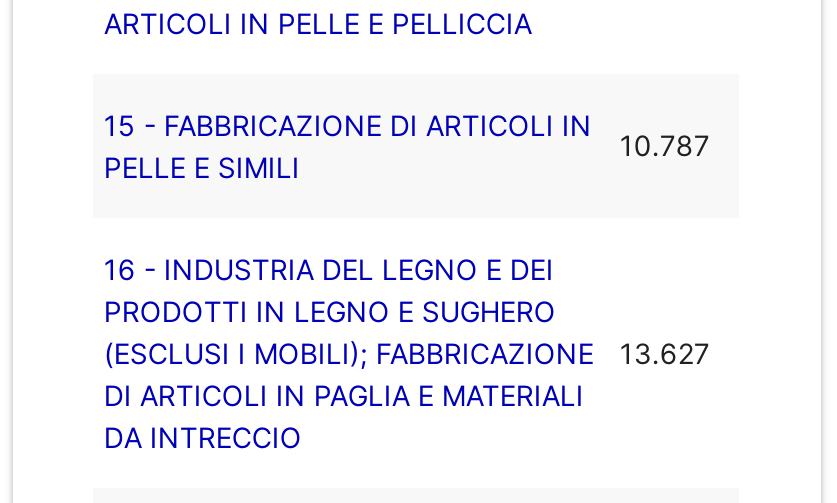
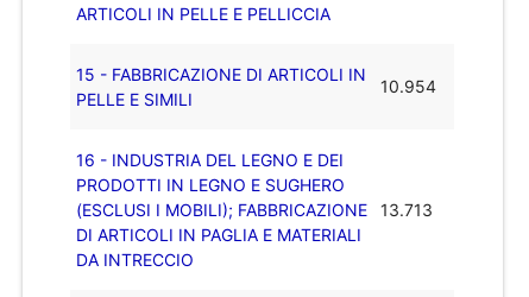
- 10.787
+ 10.954

- (ESCLUSI I MOBILI); FABBRICAZIONE 13.627
+ (ESCLUSI I MOBILI); FABBRICAZIONE 13.713
